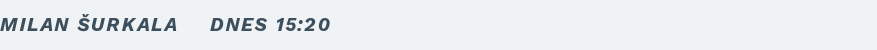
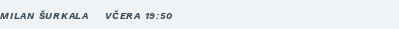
- MILAN ŠURKALA DNES 15:20
+ MILAN ŠURKALA VČERA 19:50
